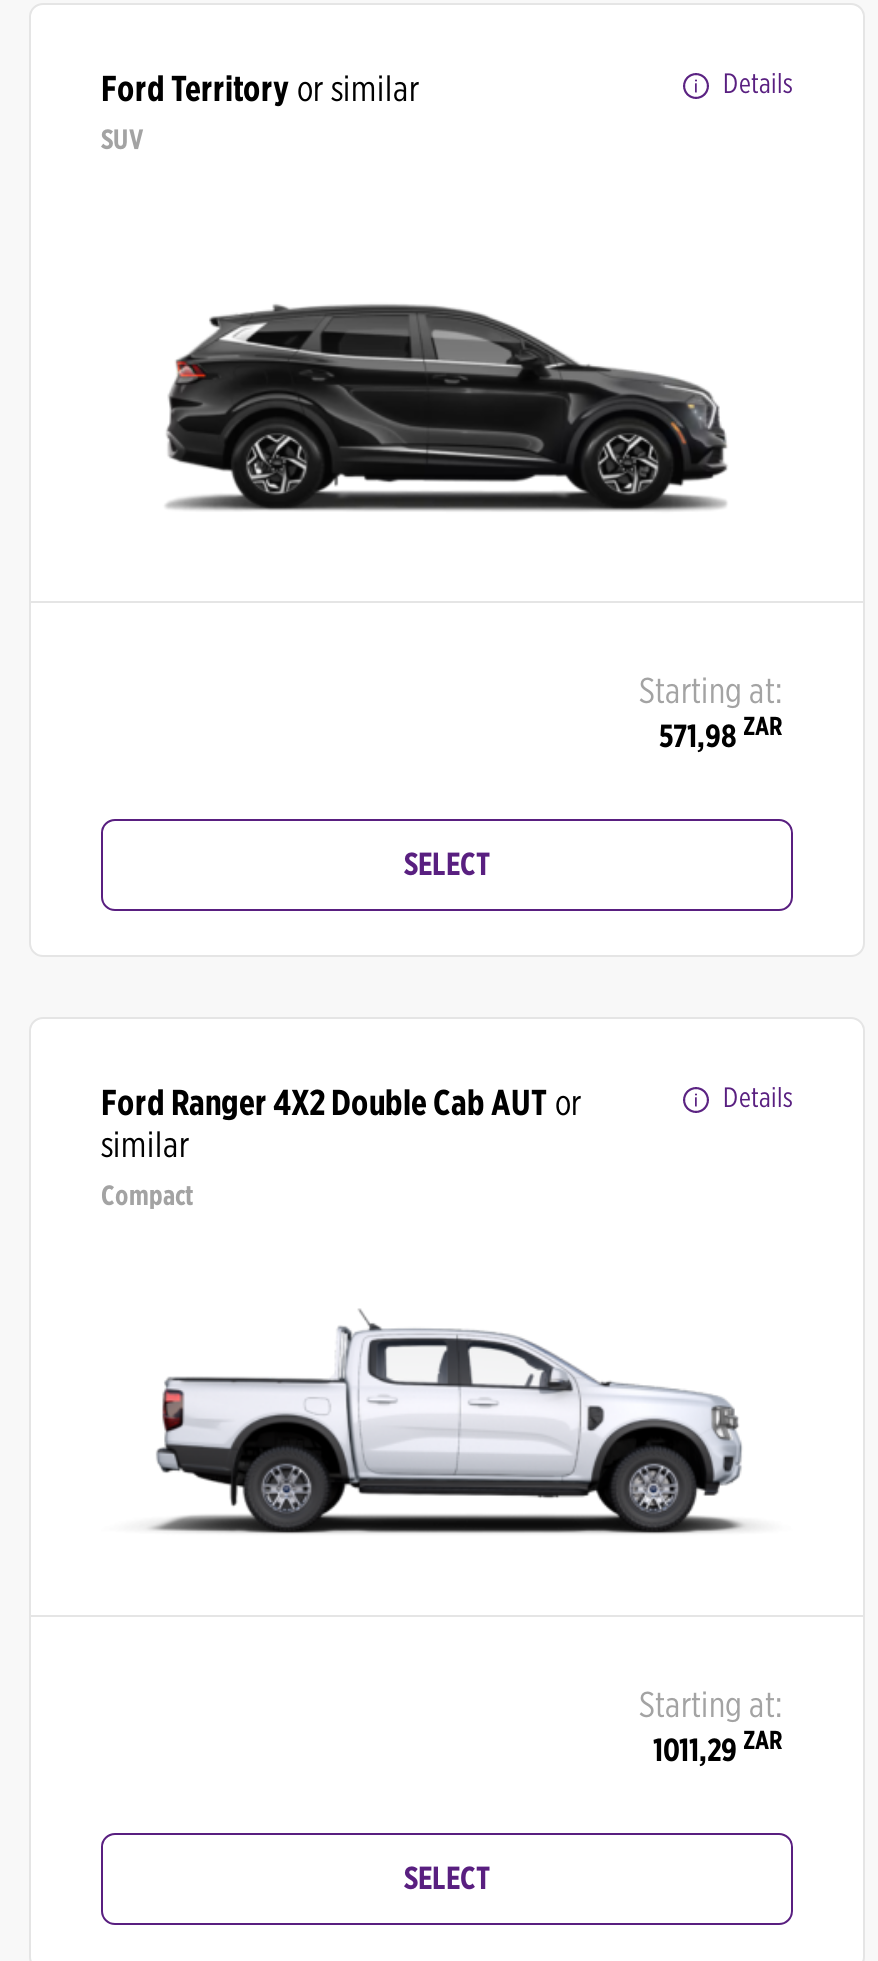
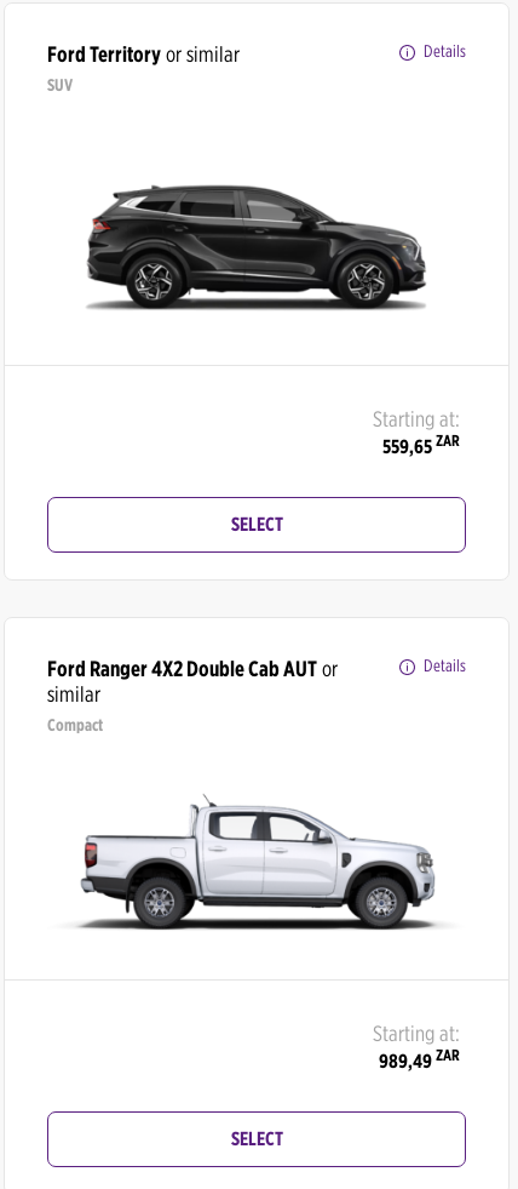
- 571,98 ZAR
+ 559,65 ZAR

- 1011,29 ZAR
+ 989,49 ZAR
